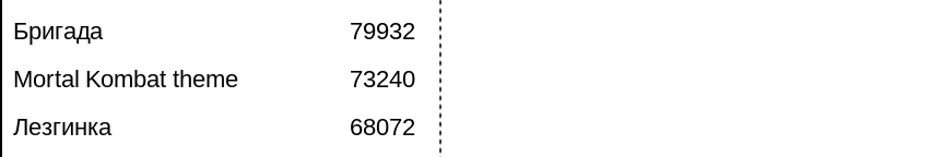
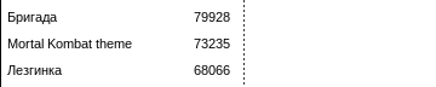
- 79932
+ 79928

- 73240
+ 73235

- 68072
+ 68066
